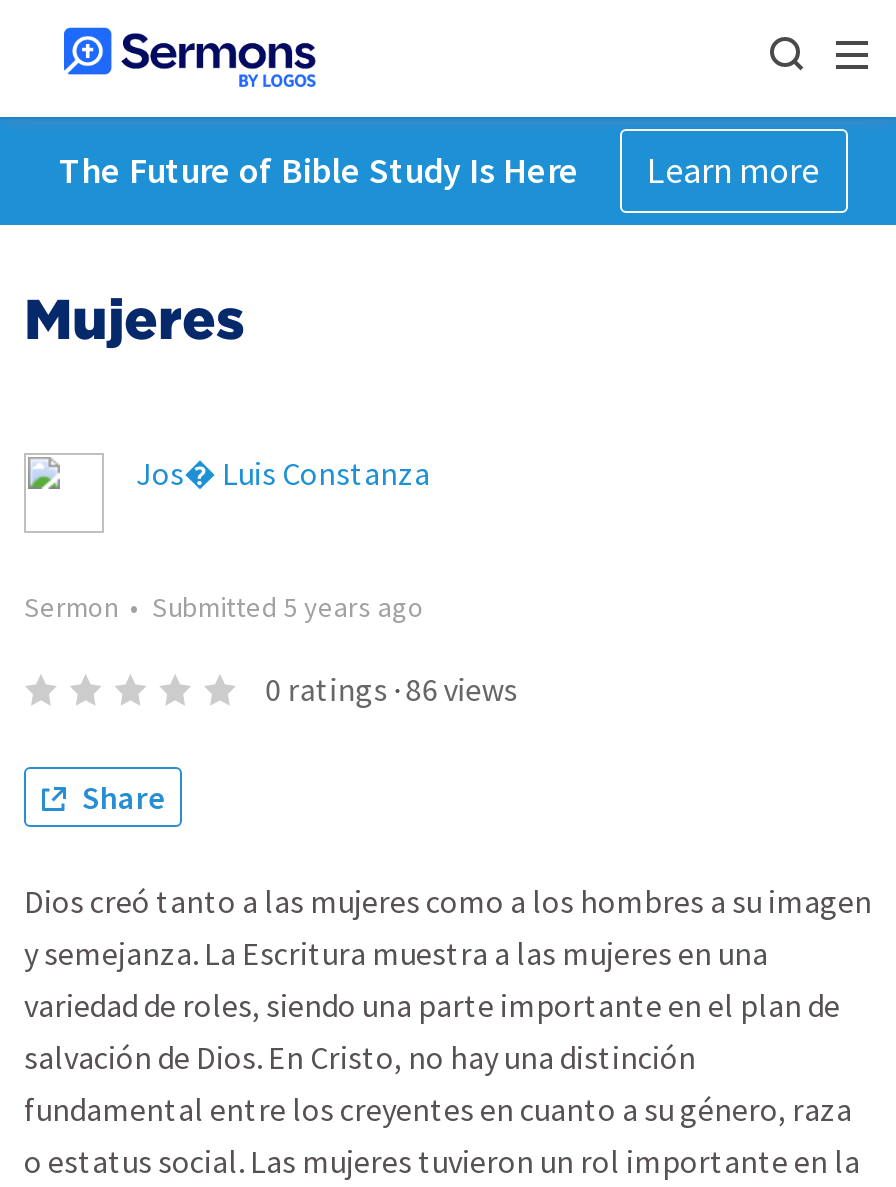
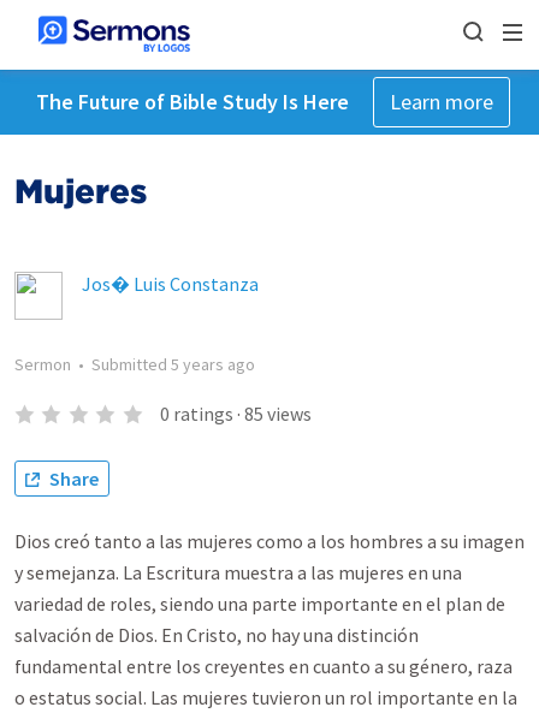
- 0 ratings · 86 views
+ 0 ratings · 85 views
